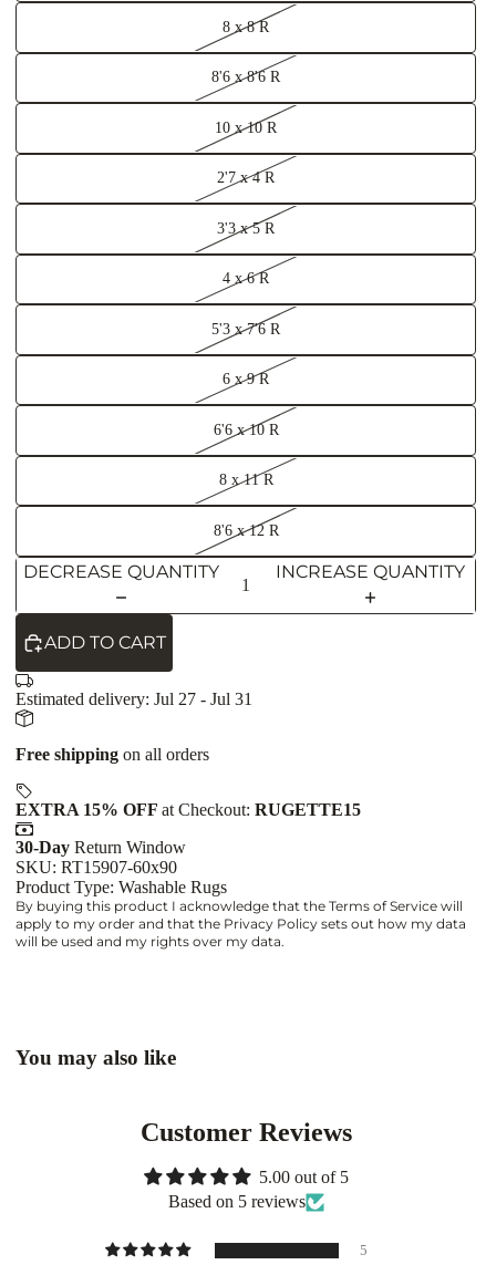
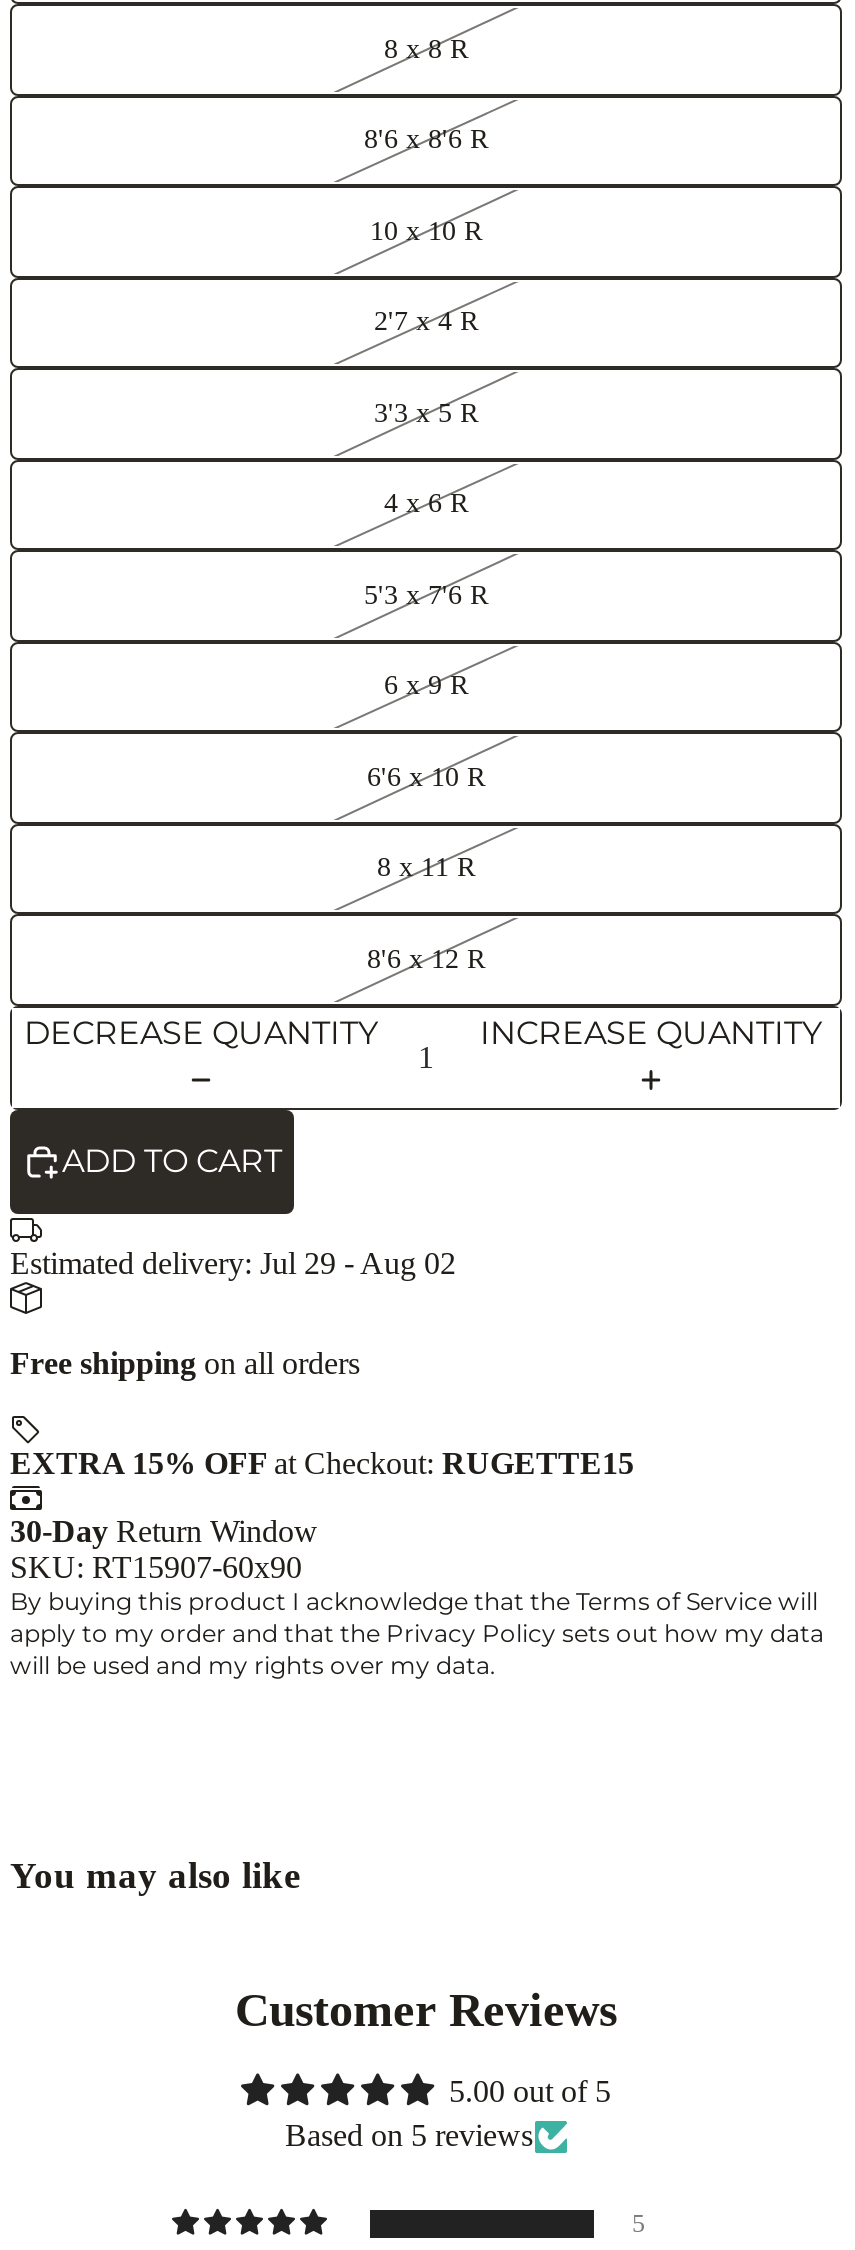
- Estimated delivery: Jul 27 - Jul 31
+ Estimated delivery: Jul 29 - Aug 02

- Product Type: Washable Rugs
